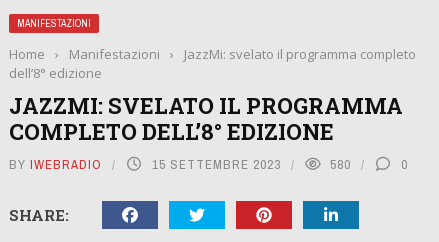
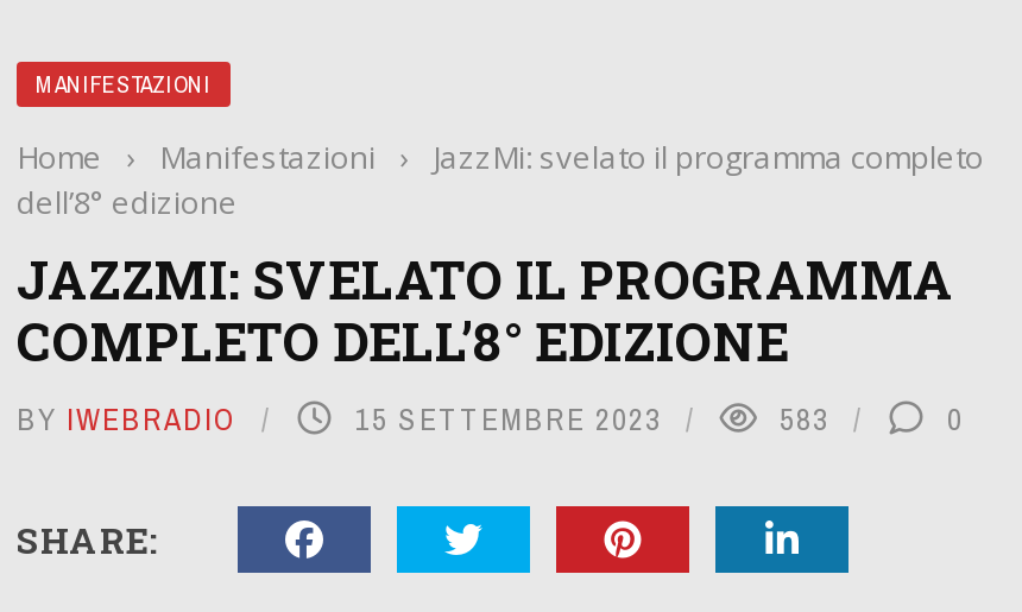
- 580
+ 583
